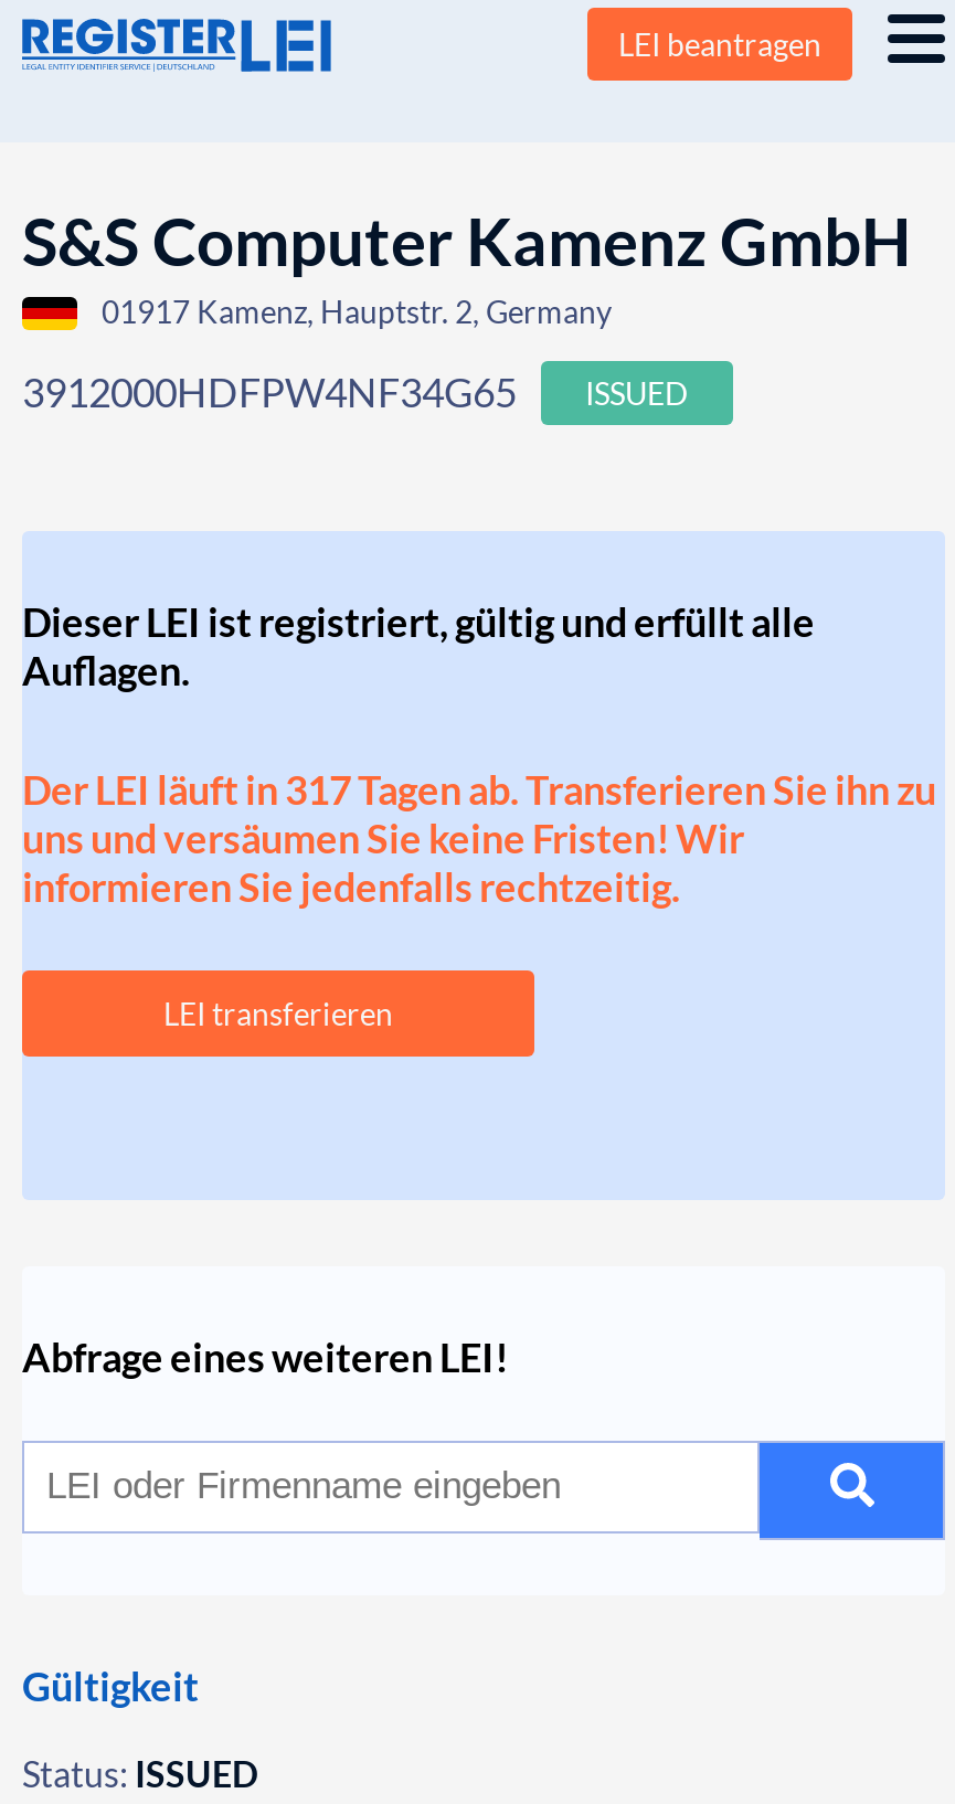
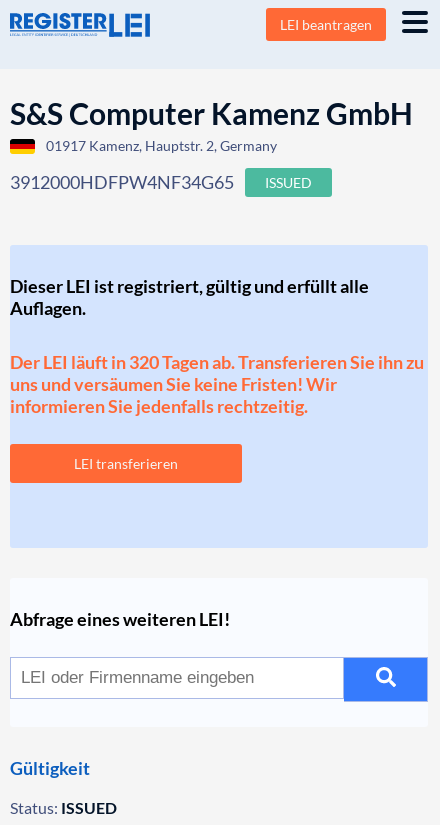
- Der LEI läuft in 317 Tagen ab. Transferieren Sie ihn zu
+ Der LEI läuft in 320 Tagen ab. Transferieren Sie ihn zu
